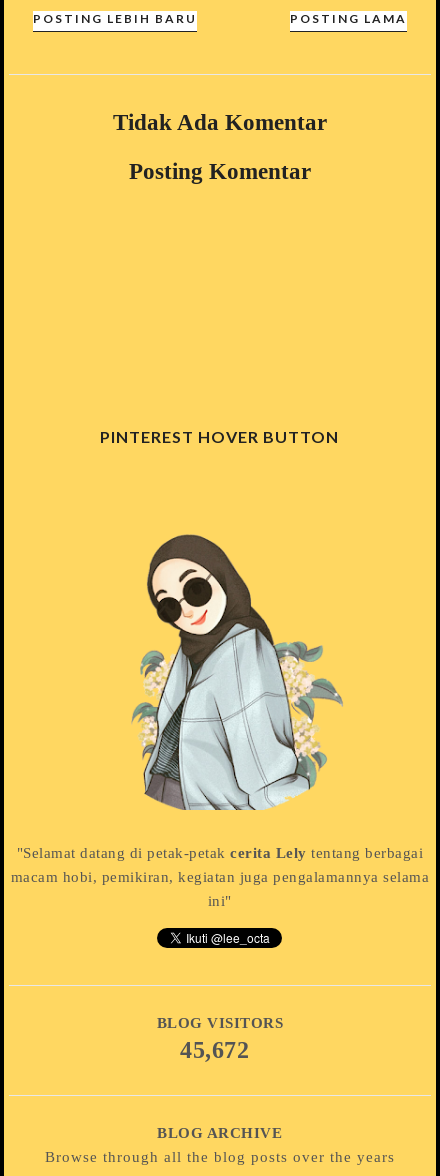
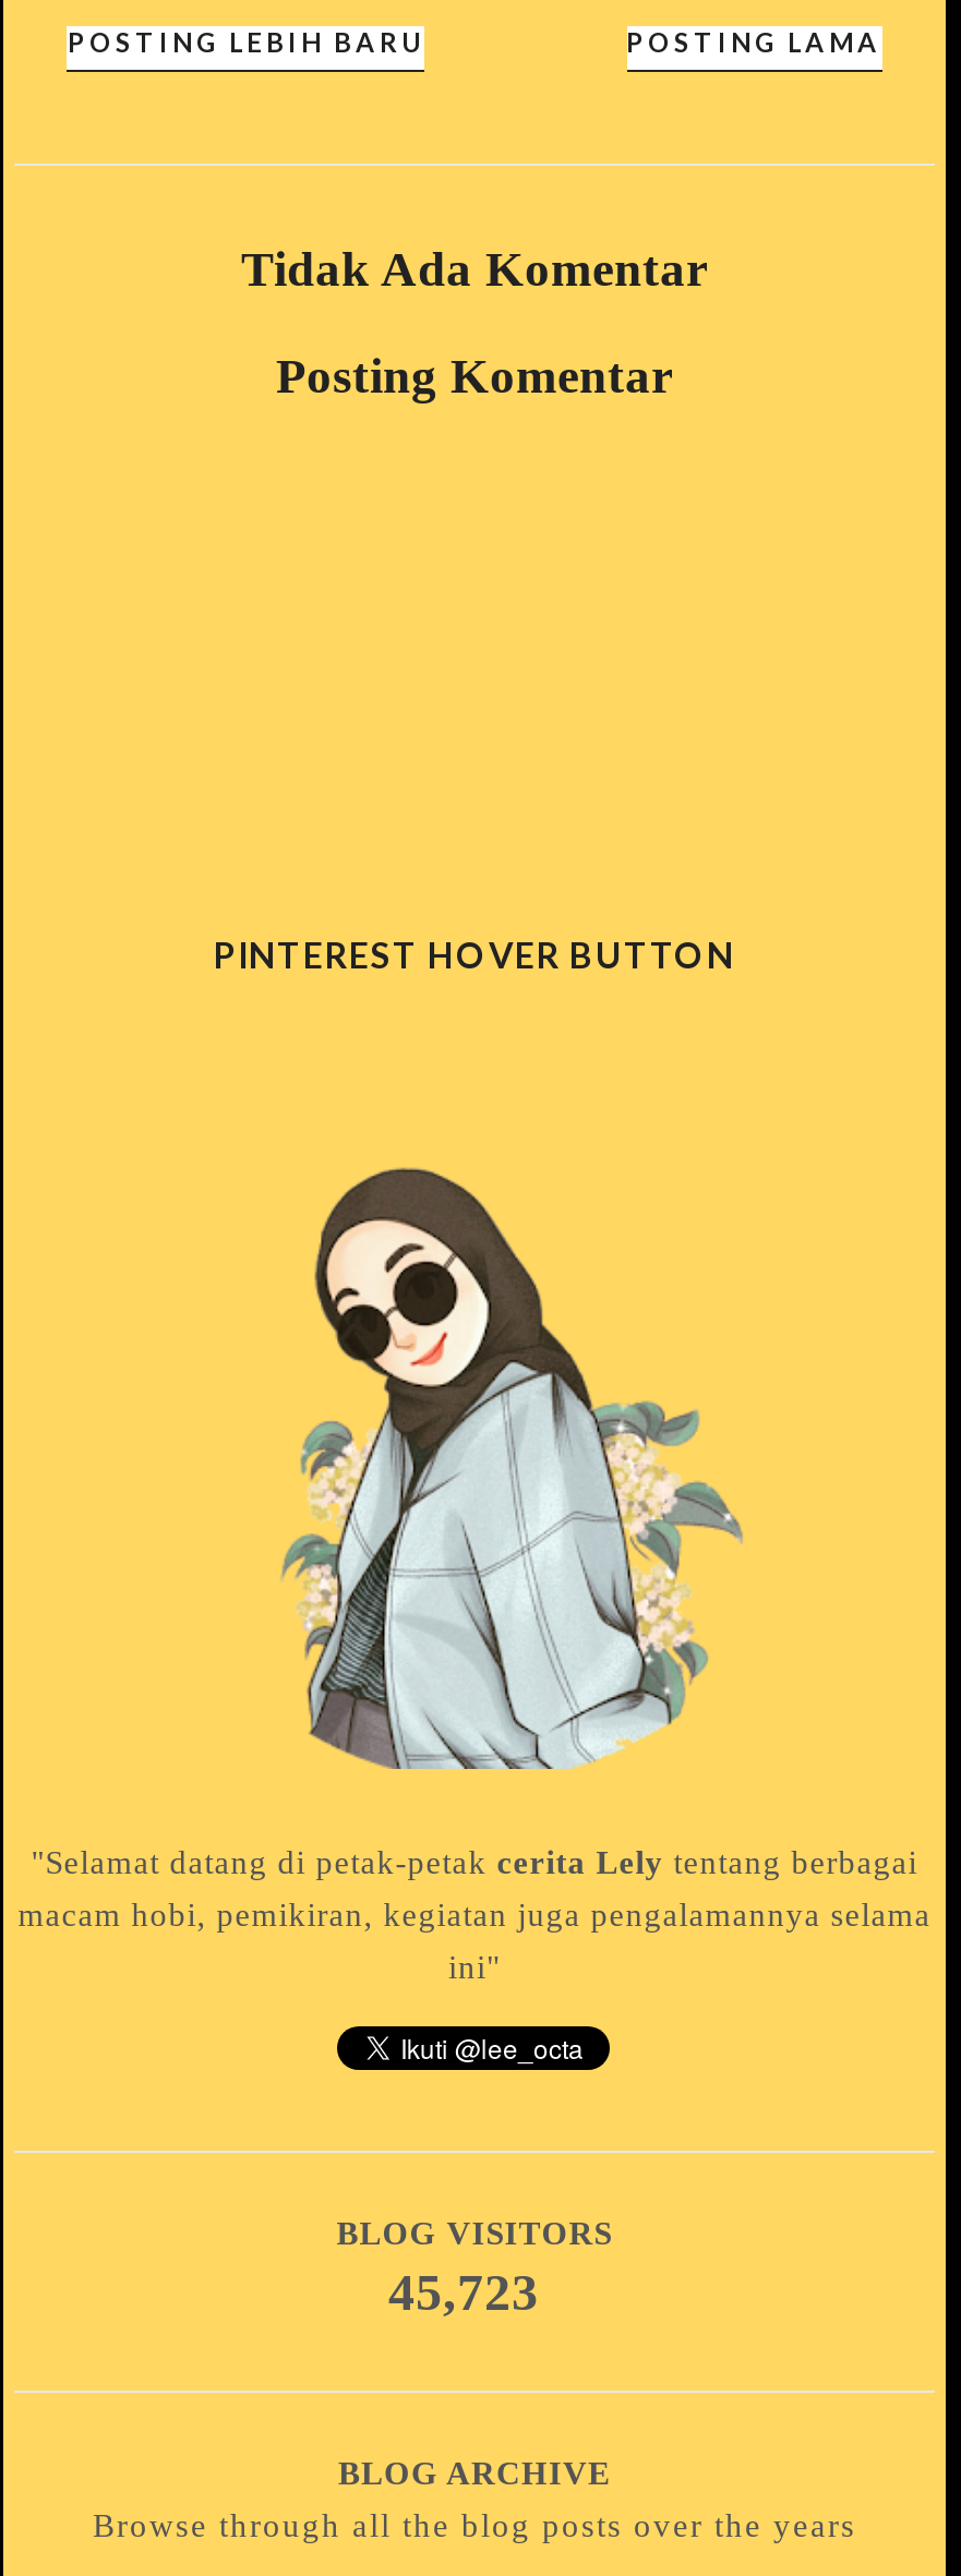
- 45,672
+ 45,723
